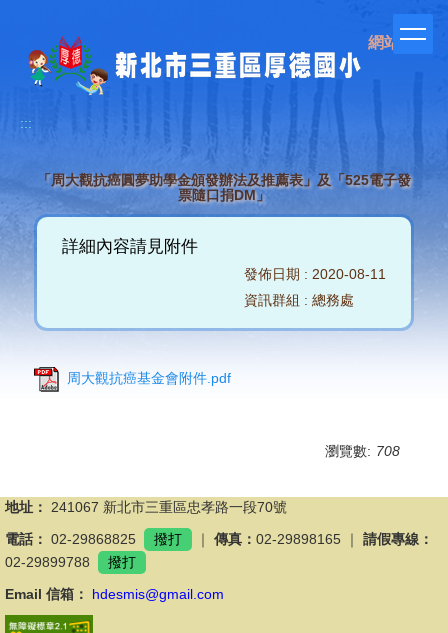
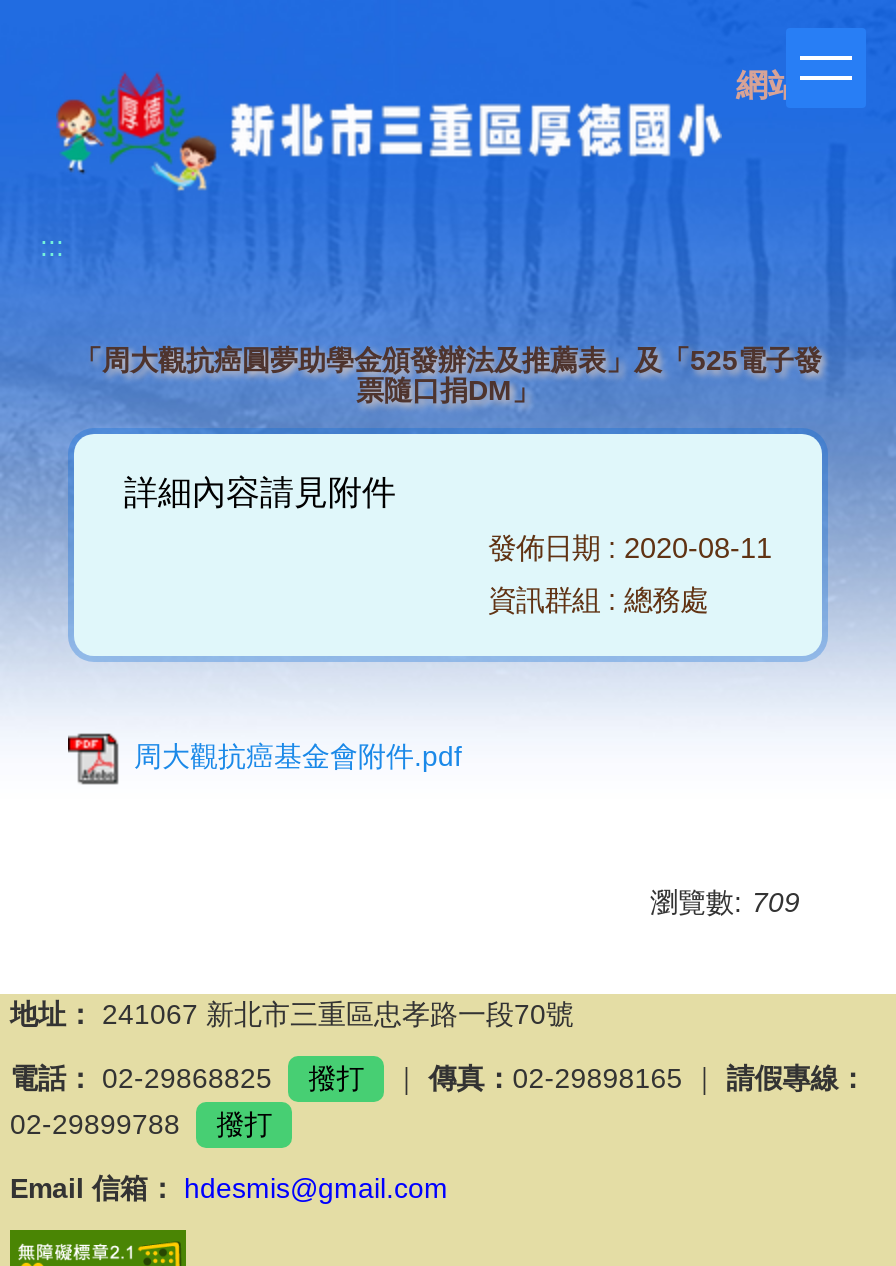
- 瀏覽數: 708
+ 瀏覽數: 709
